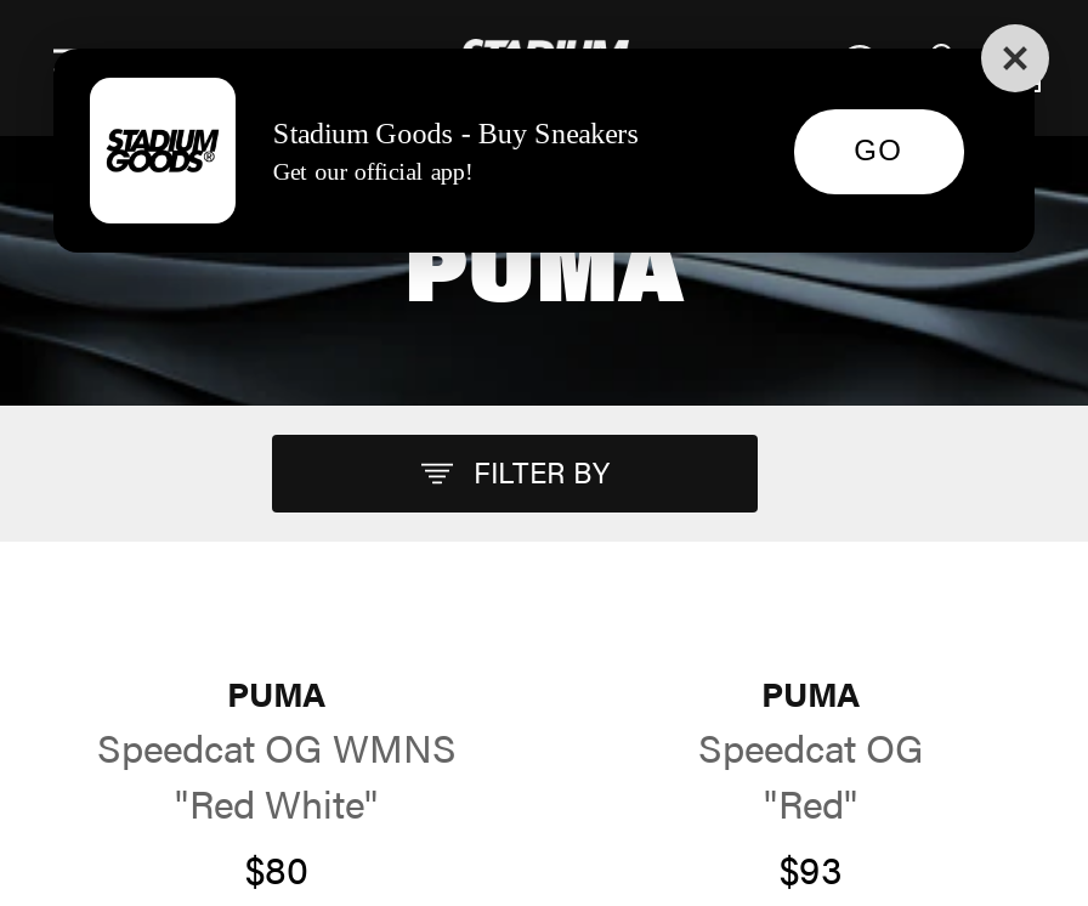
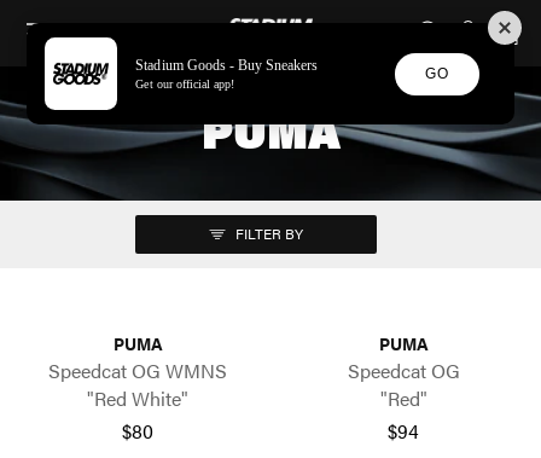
- $93
+ $94
